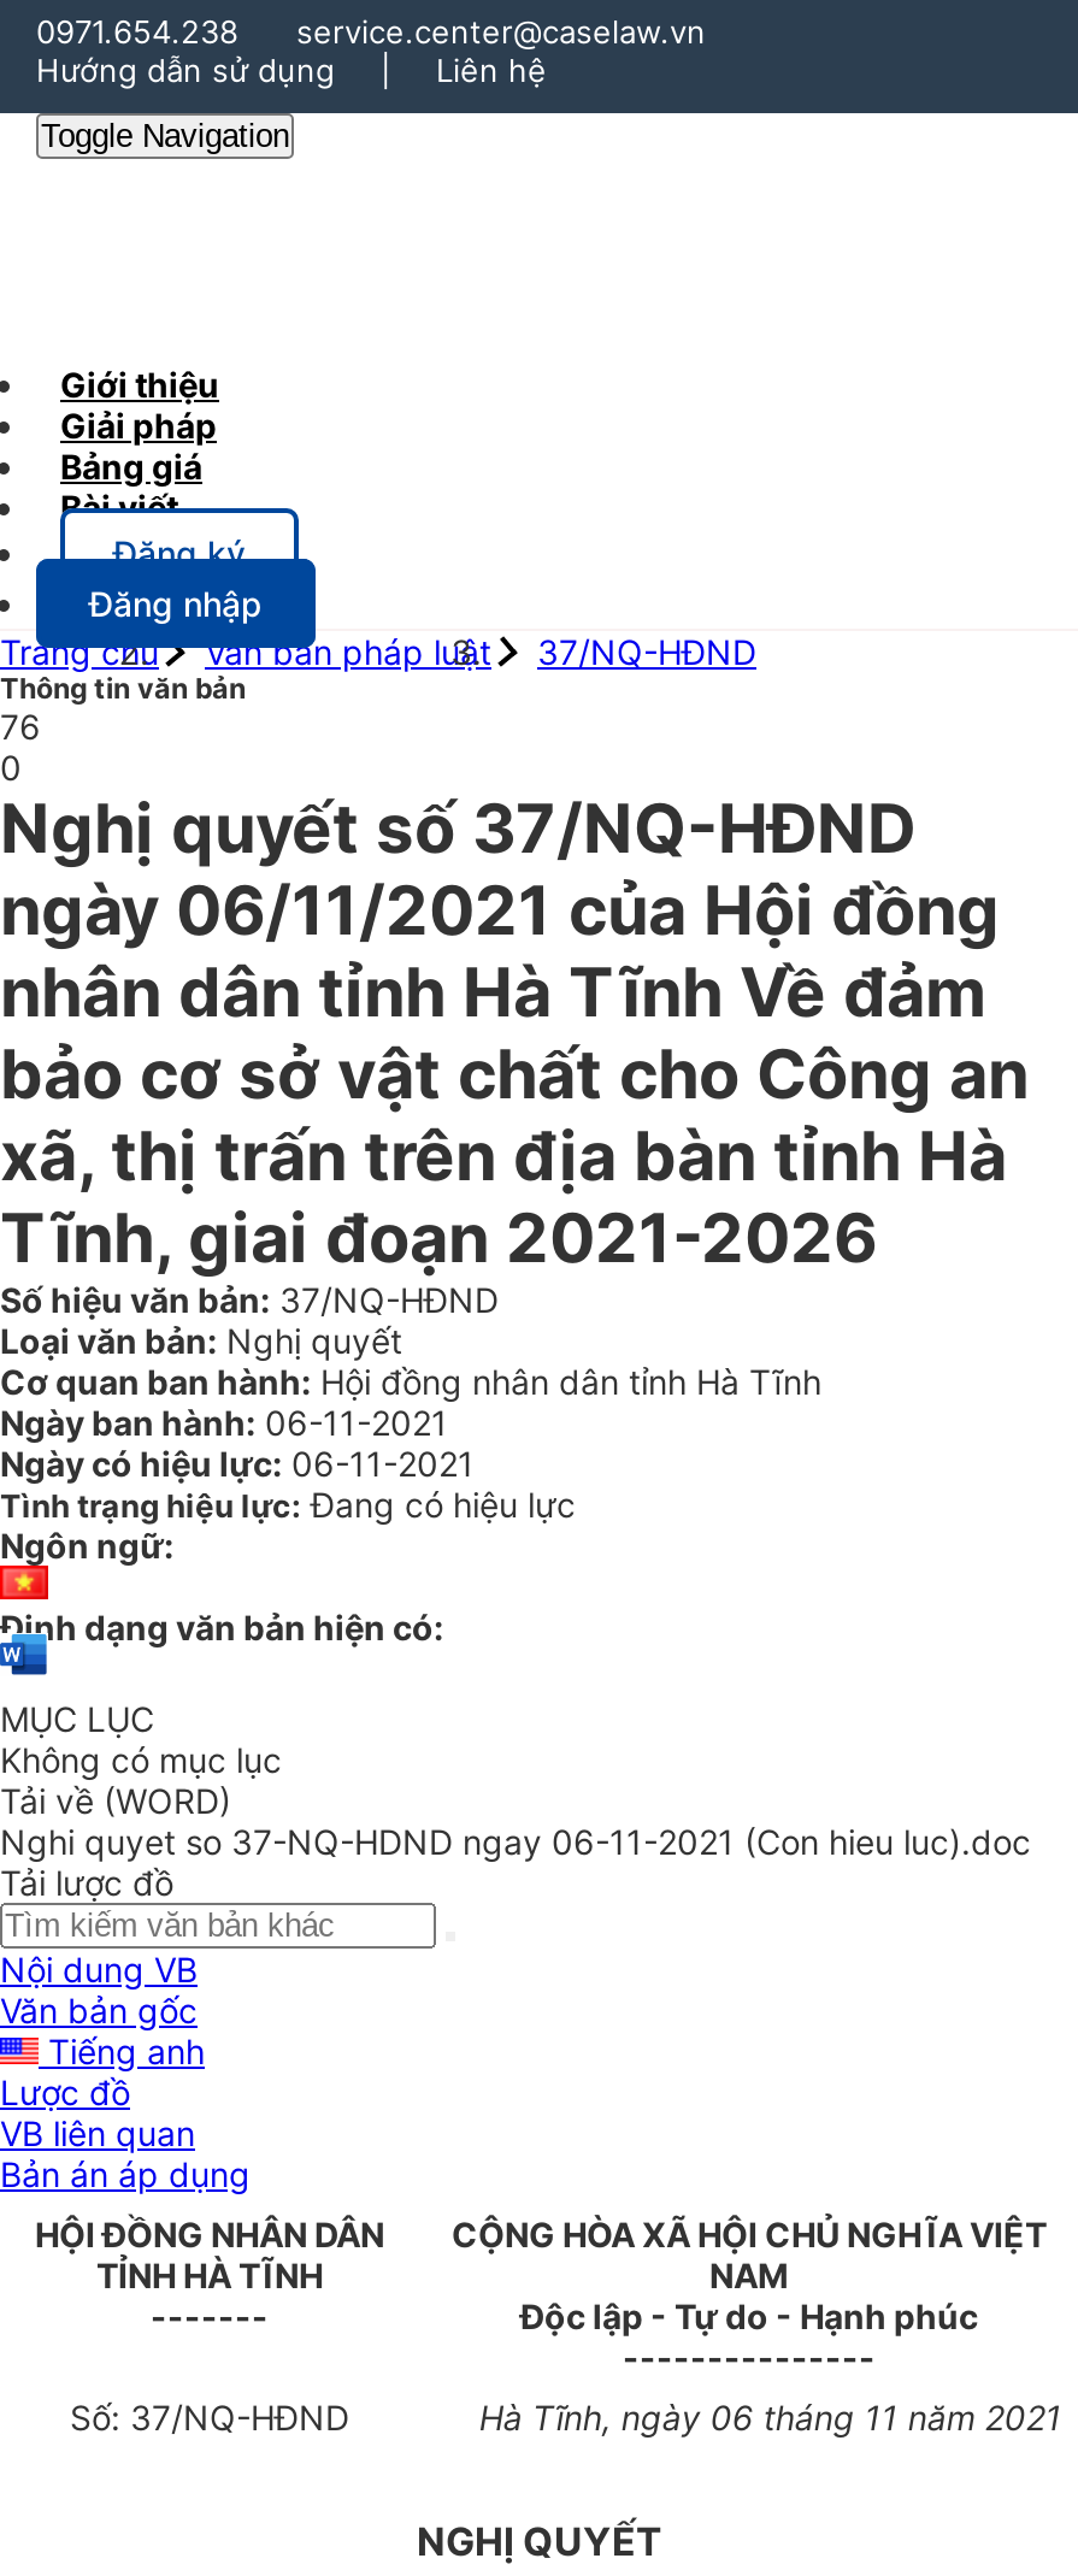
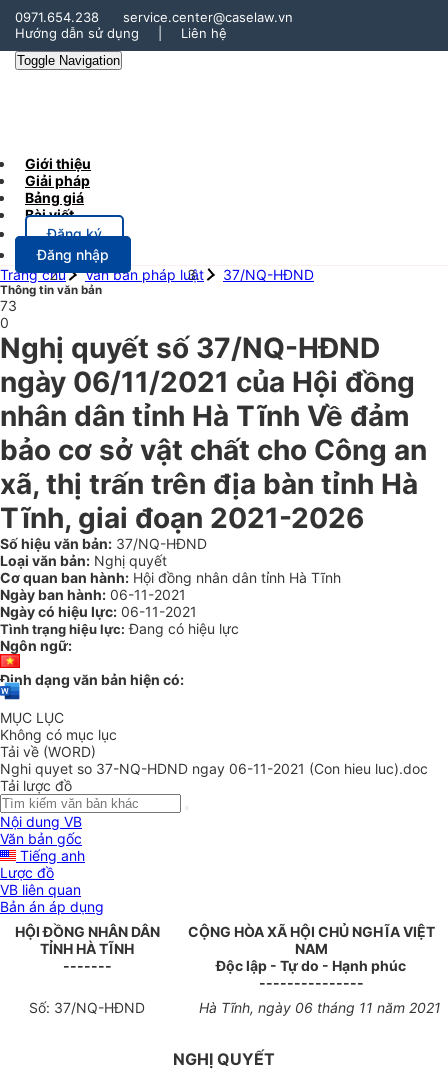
- 76
+ 73
